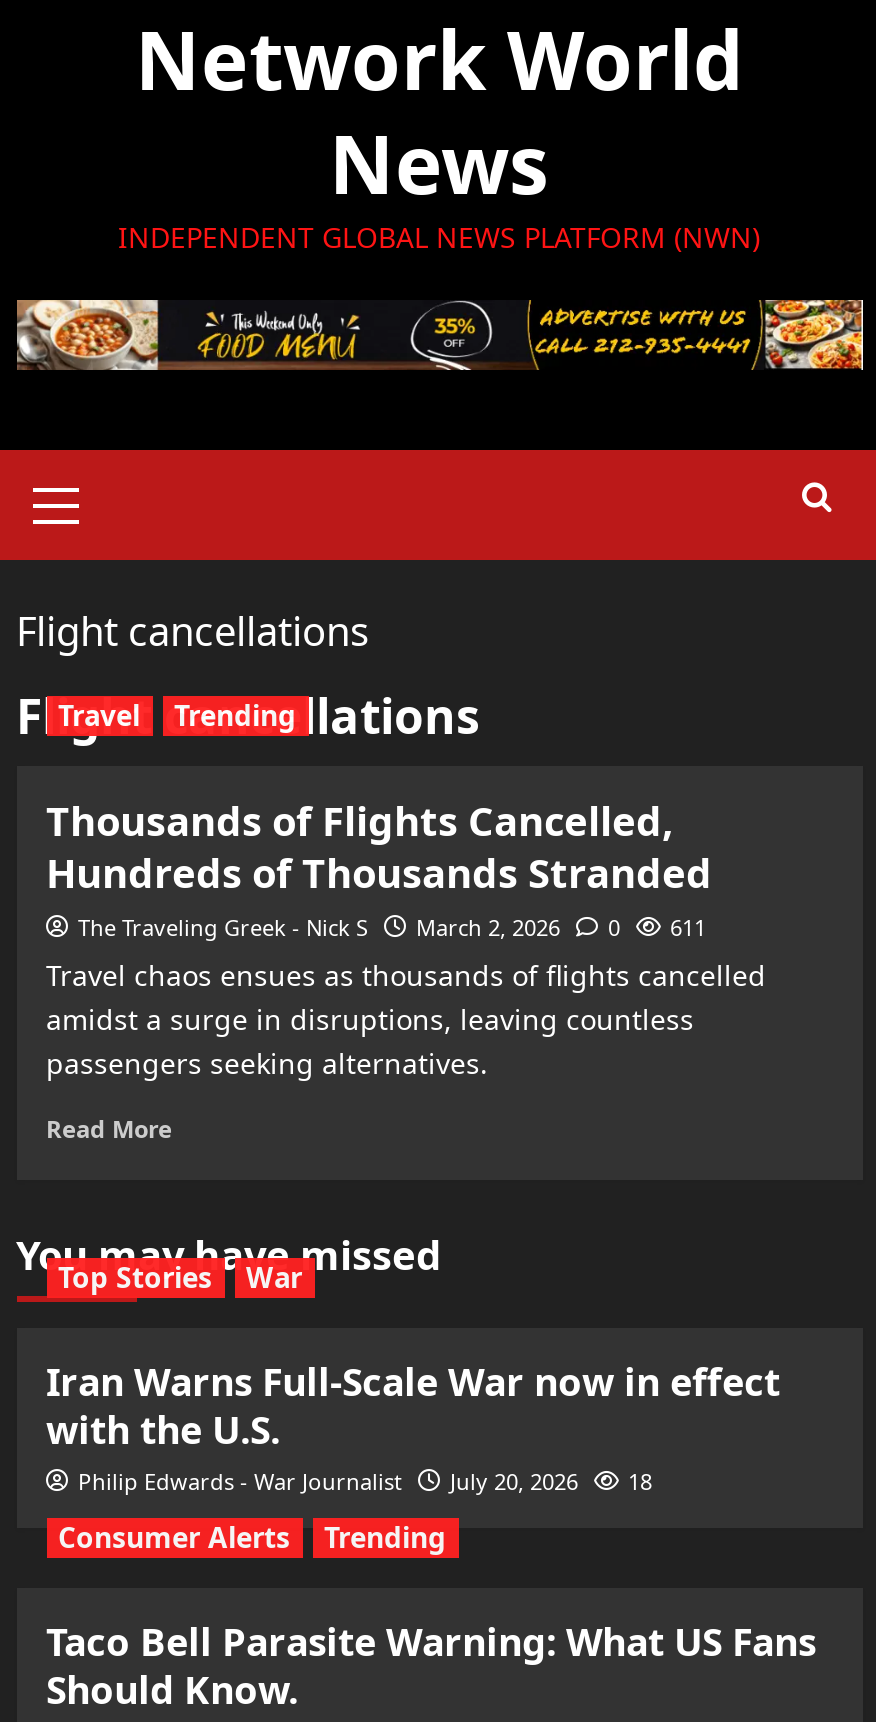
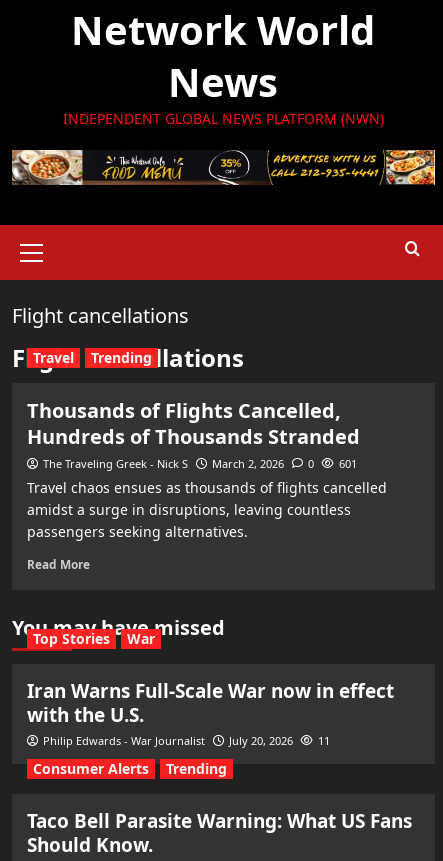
- The Traveling Greek - Nick S March 2, 2026 0 611
+ The Traveling Greek - Nick S March 2, 2026 0 601

- Philip Edwards - War Journalist July 20, 2026 18
+ Philip Edwards - War Journalist July 20, 2026 11
